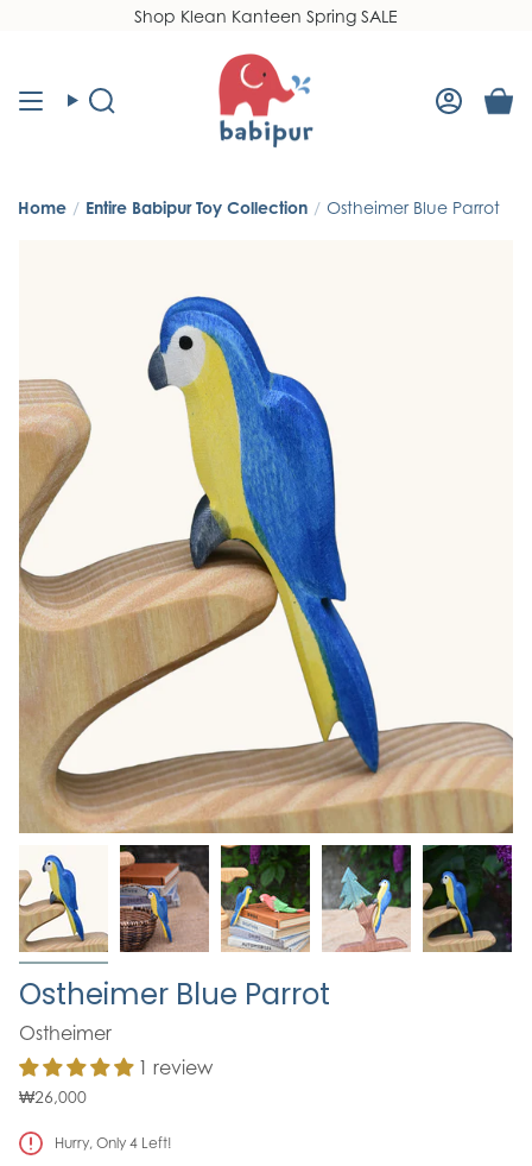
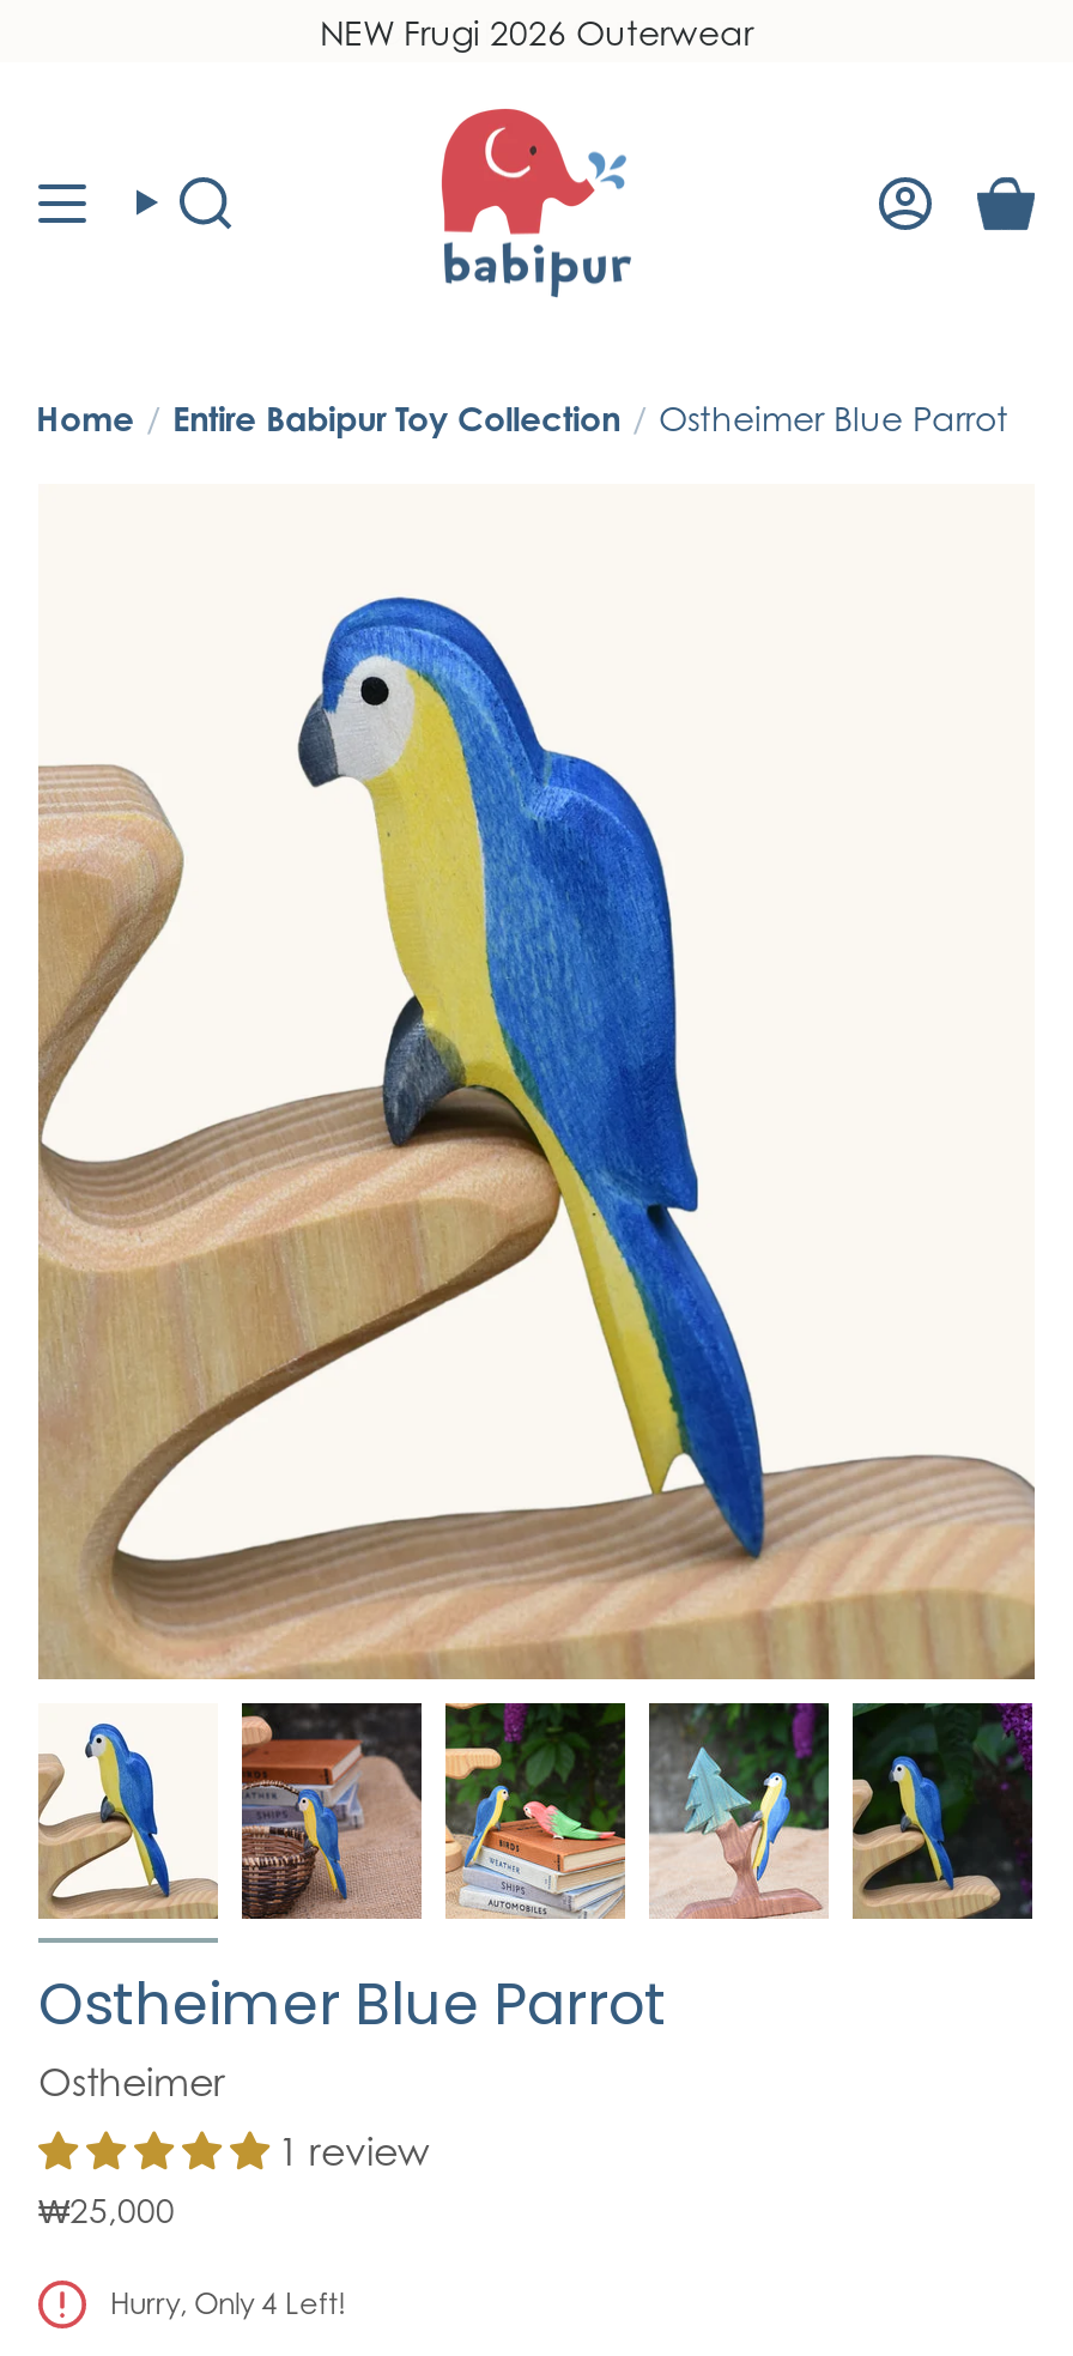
- Shop Klean Kanteen Spring SALE
+ NEW Frugi 2026 Outerwear

- ₩26,000
+ ₩25,000
